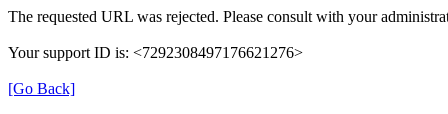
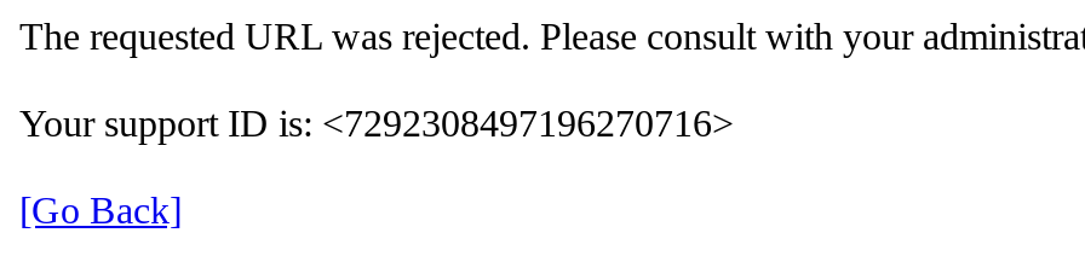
- Your support ID is: <7292308497176621276>
+ Your support ID is: <7292308497196270716>
